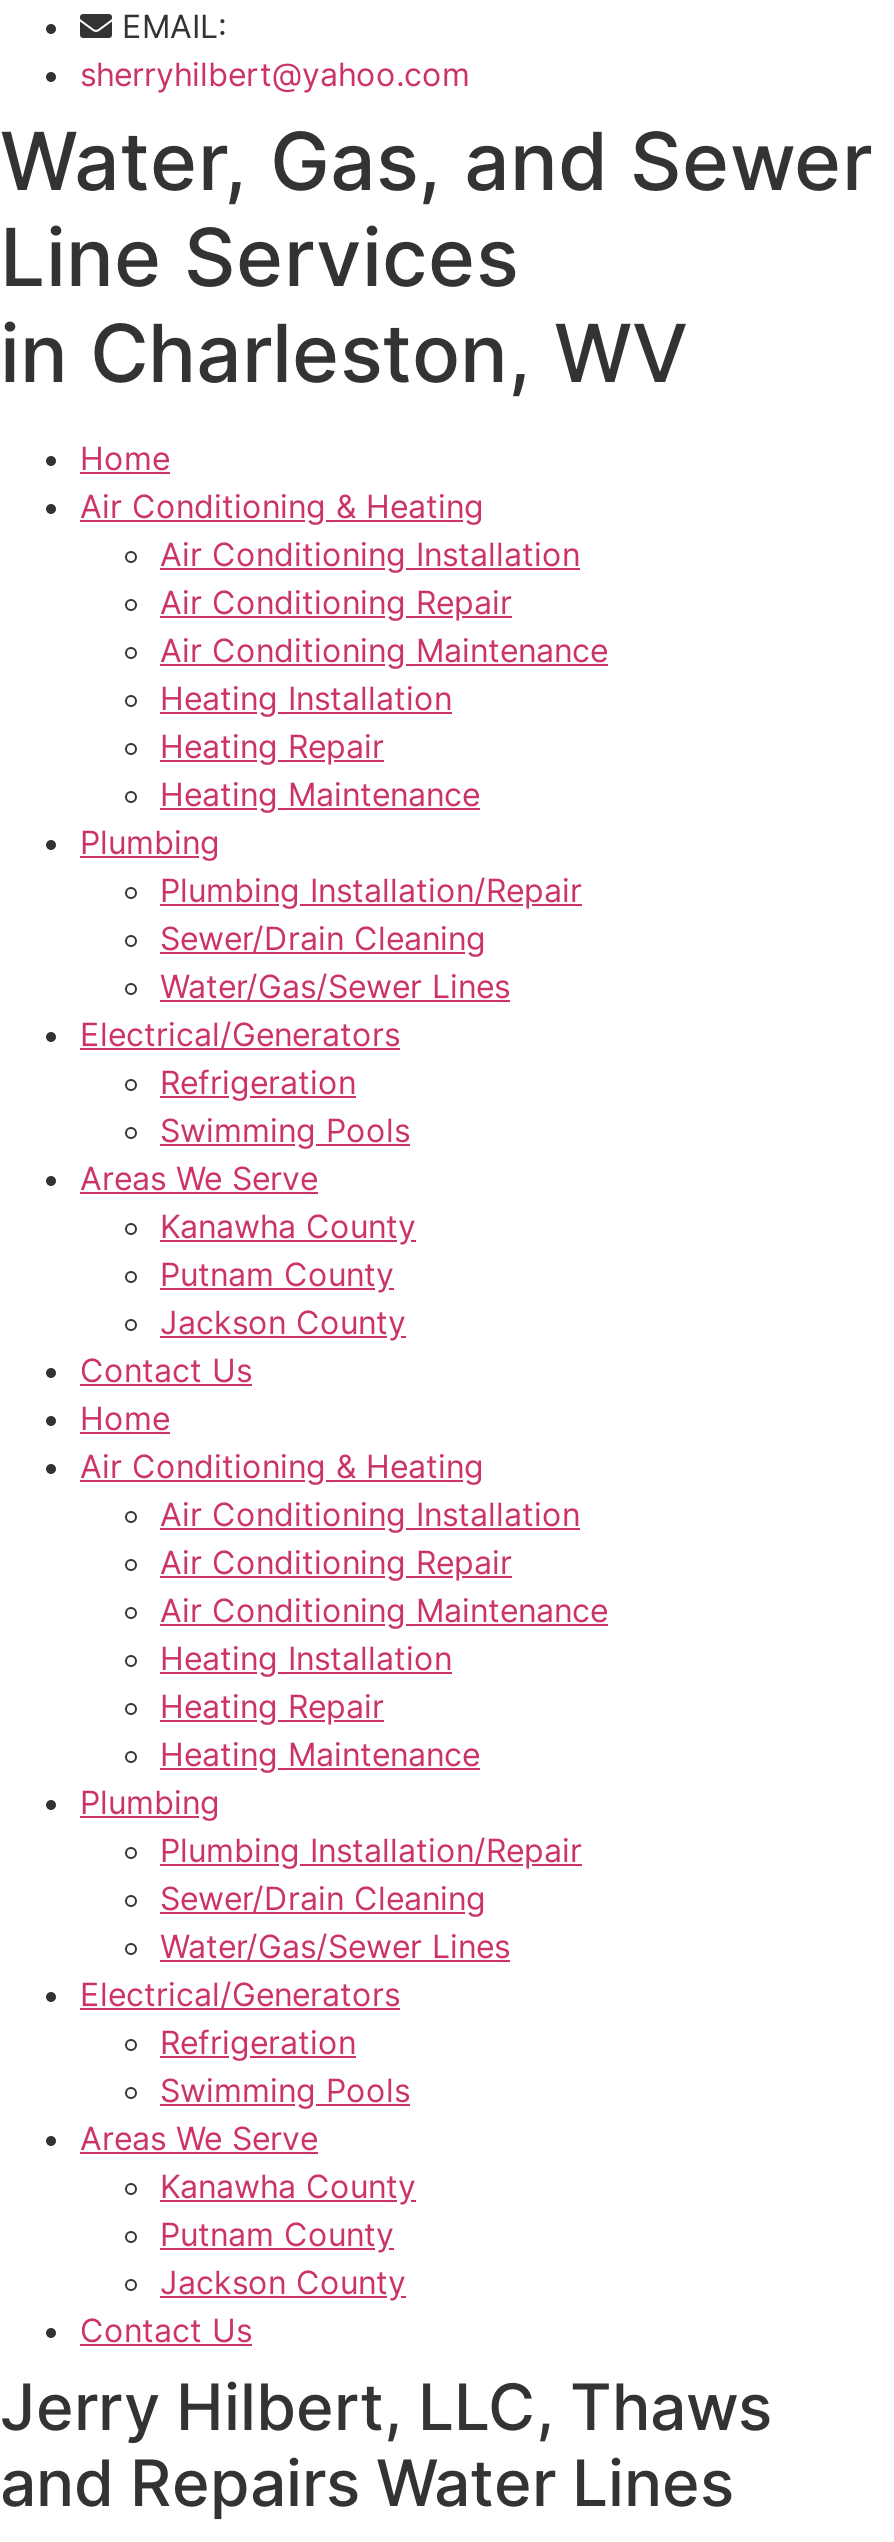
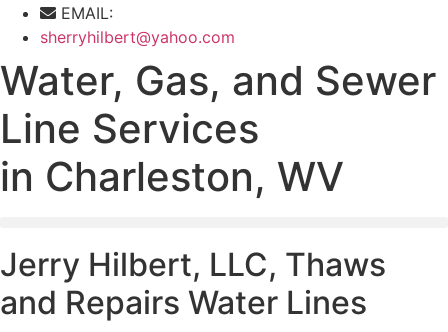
- Home
- Air Conditioning & Heating
- Air Conditioning Installation
- Air Conditioning Repair
- Air Conditioning Maintenance
- Heating Installation
- Heating Repair
- Heating Maintenance
- Plumbing
- Plumbing Installation/Repair
- Sewer/Drain Cleaning
- Water/Gas/Sewer Lines
- Electrical/Generators
- Refrigeration
- Swimming Pools
- Areas We Serve
- Kanawha County
- Putnam County
- Jackson County
- Contact Us
- Home
- Air Conditioning & Heating
- Air Conditioning Installation
- Air Conditioning Repair
- Air Conditioning Maintenance
- Heating Installation
- Heating Repair
- Heating Maintenance
- Plumbing
- Plumbing Installation/Repair
- Sewer/Drain Cleaning
- Water/Gas/Sewer Lines
- Electrical/Generators
- Refrigeration
- Swimming Pools
- Areas We Serve
- Kanawha County
- Putnam County
- Jackson County
- Contact Us
